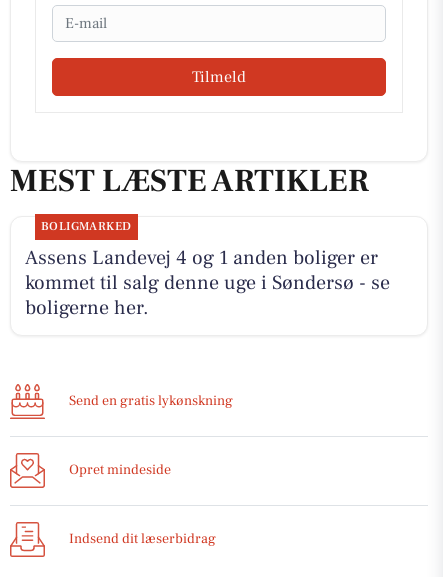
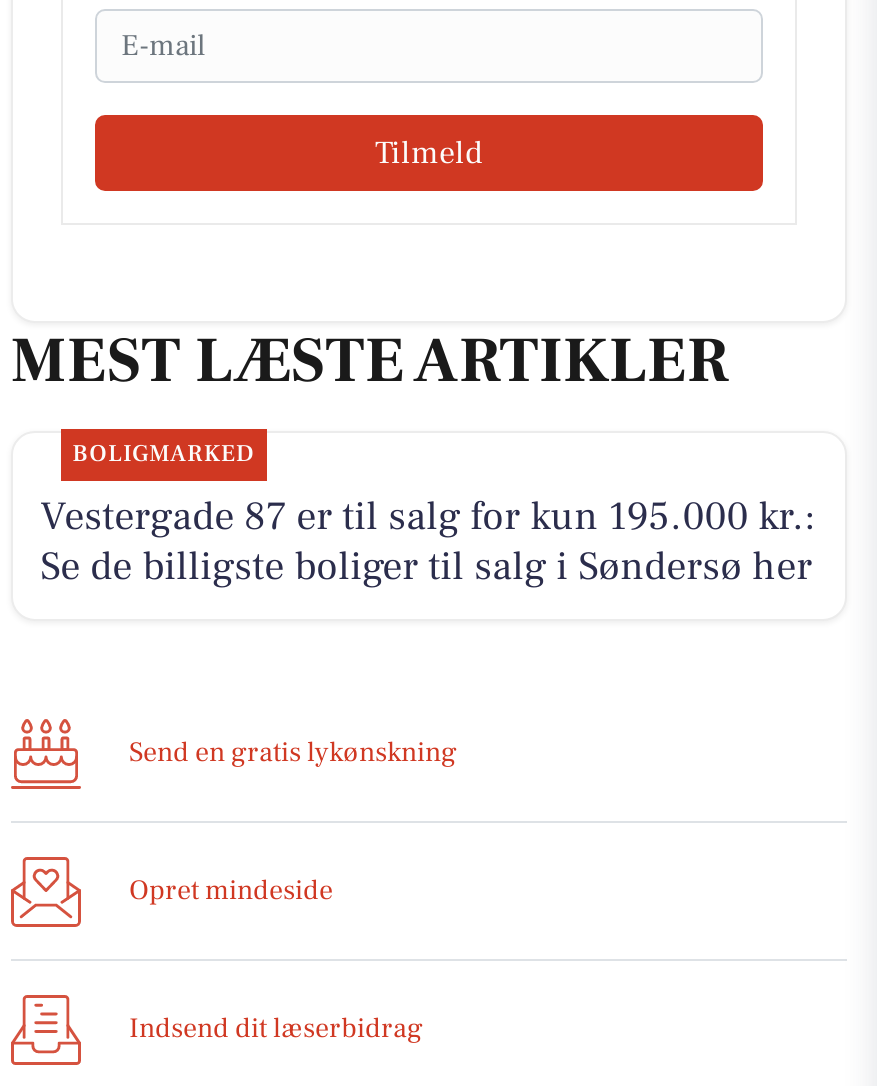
- Assens Landevej 4 og 1 anden boliger er
- kommet til salg denne uge i Søndersø - se
- boligerne her.
+ Vestergade 87 er til salg for kun 195.000 kr.:
+ Se de billigste boliger til salg i Søndersø her
